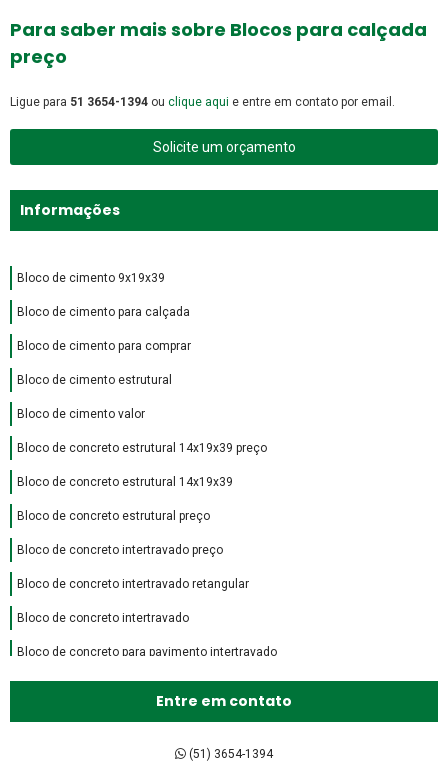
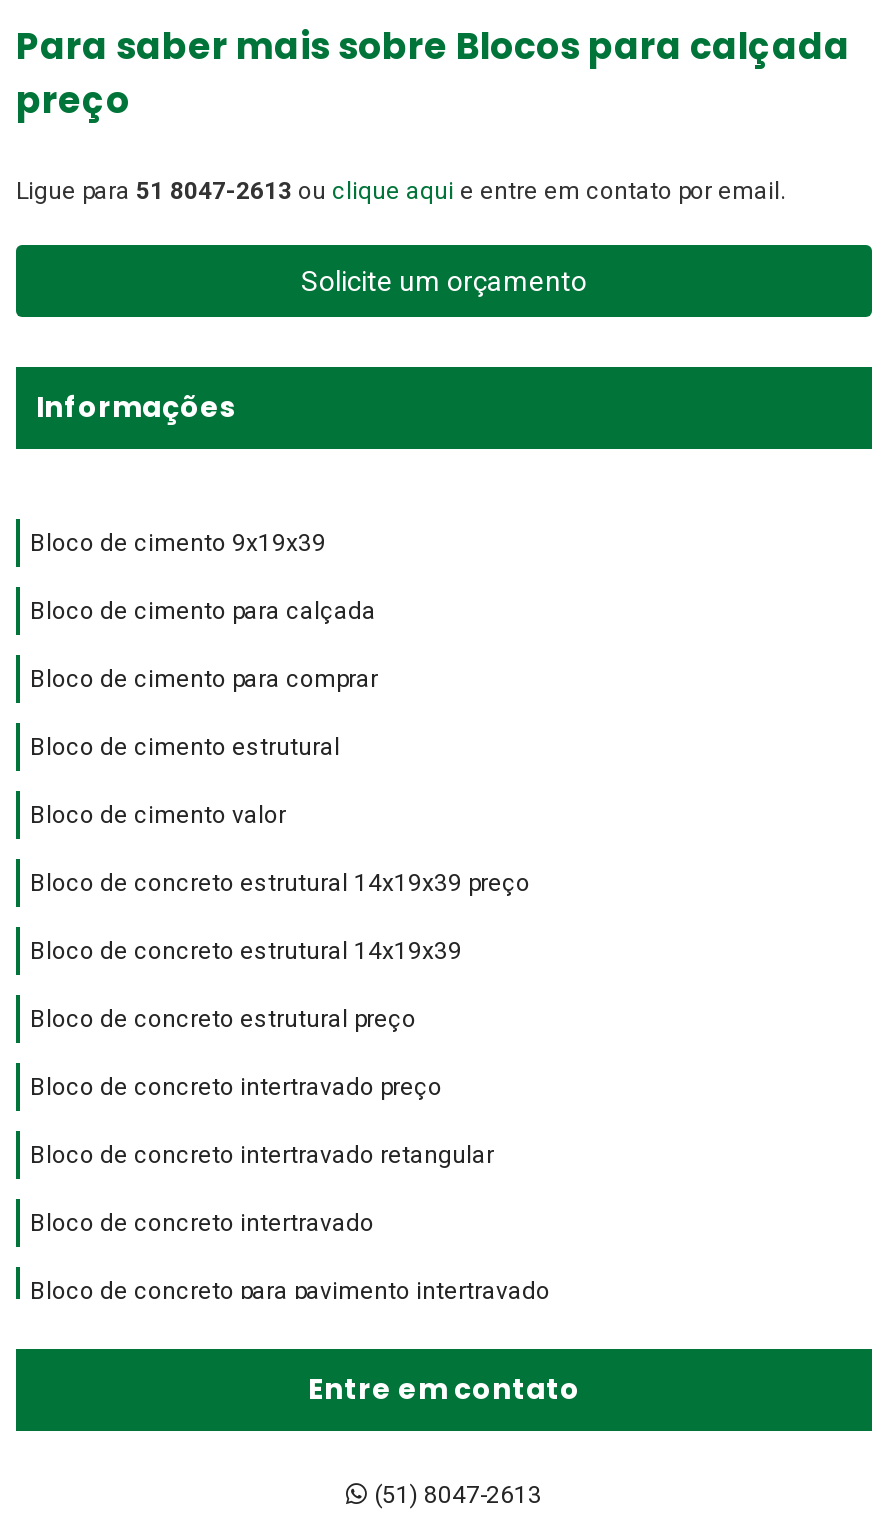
- Ligue para 51 3654-1394 ou clique aqui e entre em contato por email.
+ Ligue para 51 8047-2613 ou clique aqui e entre em contato por email.

- (51) 3654-1394
+ (51) 8047-2613
